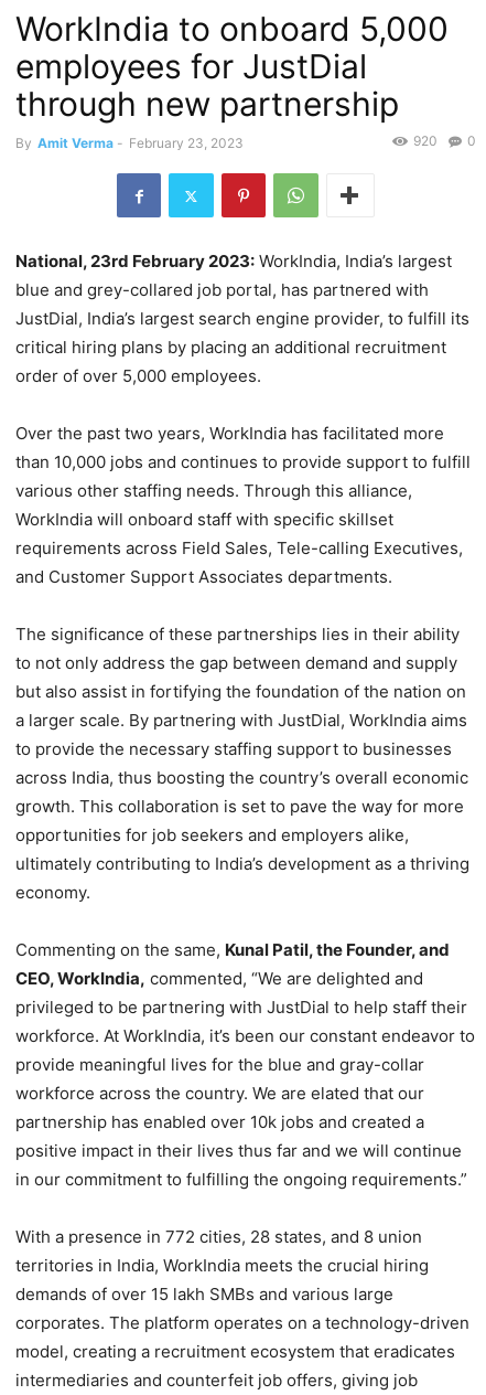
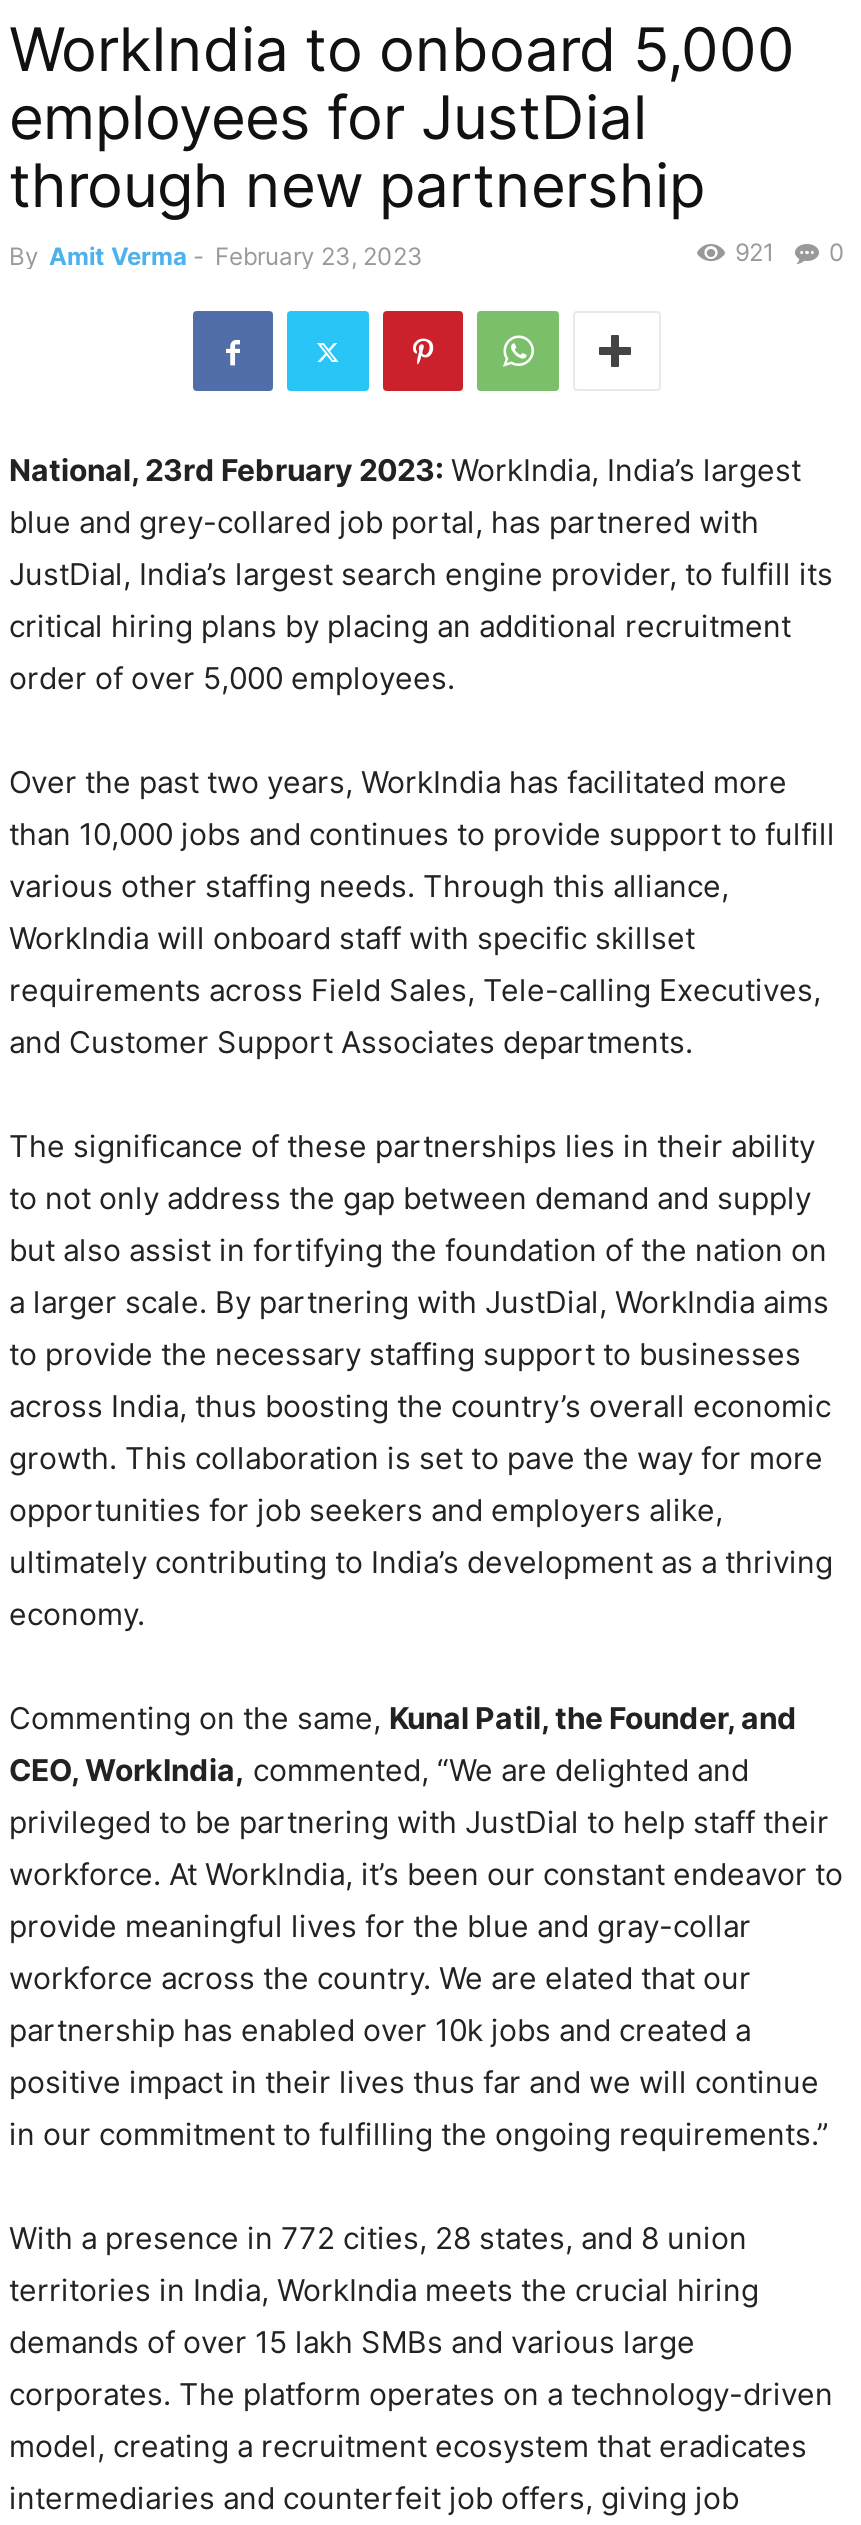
- 920 0
+ 921 0
